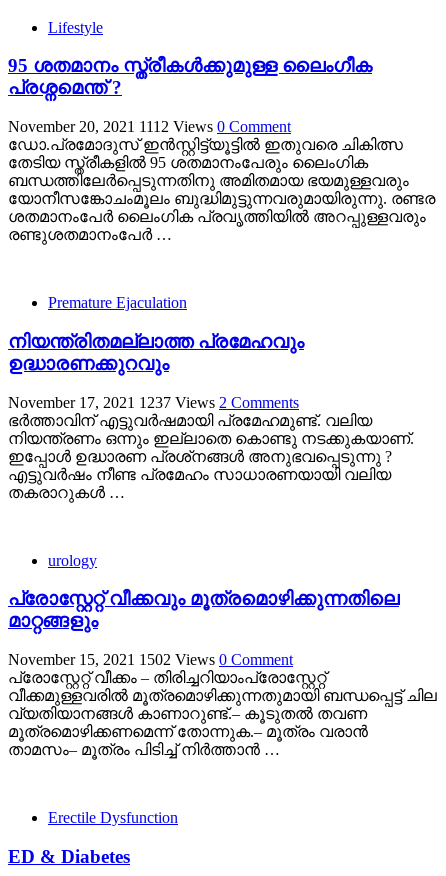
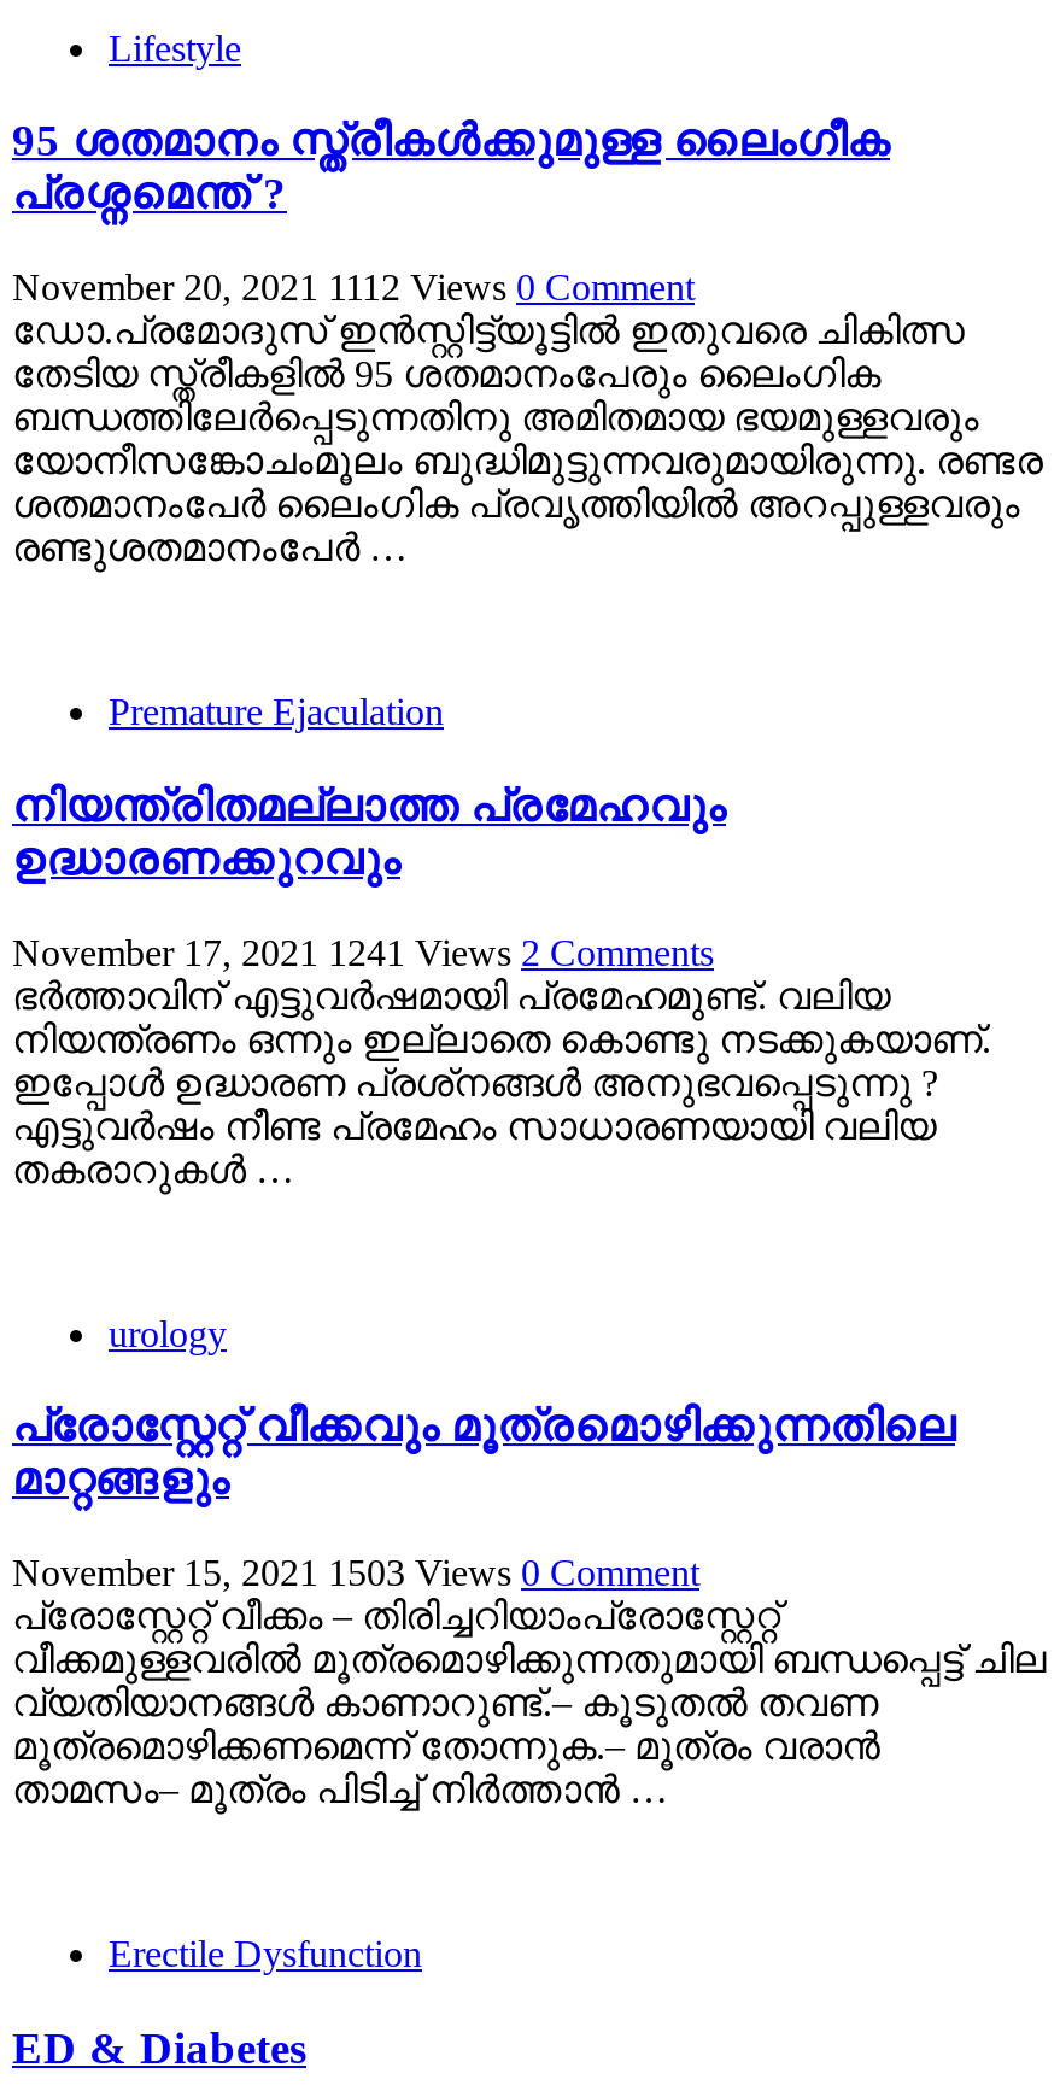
- November 17, 2021 1237 Views 2 Comments
+ November 17, 2021 1241 Views 2 Comments

- November 15, 2021 1502 Views 0 Comment
+ November 15, 2021 1503 Views 0 Comment
